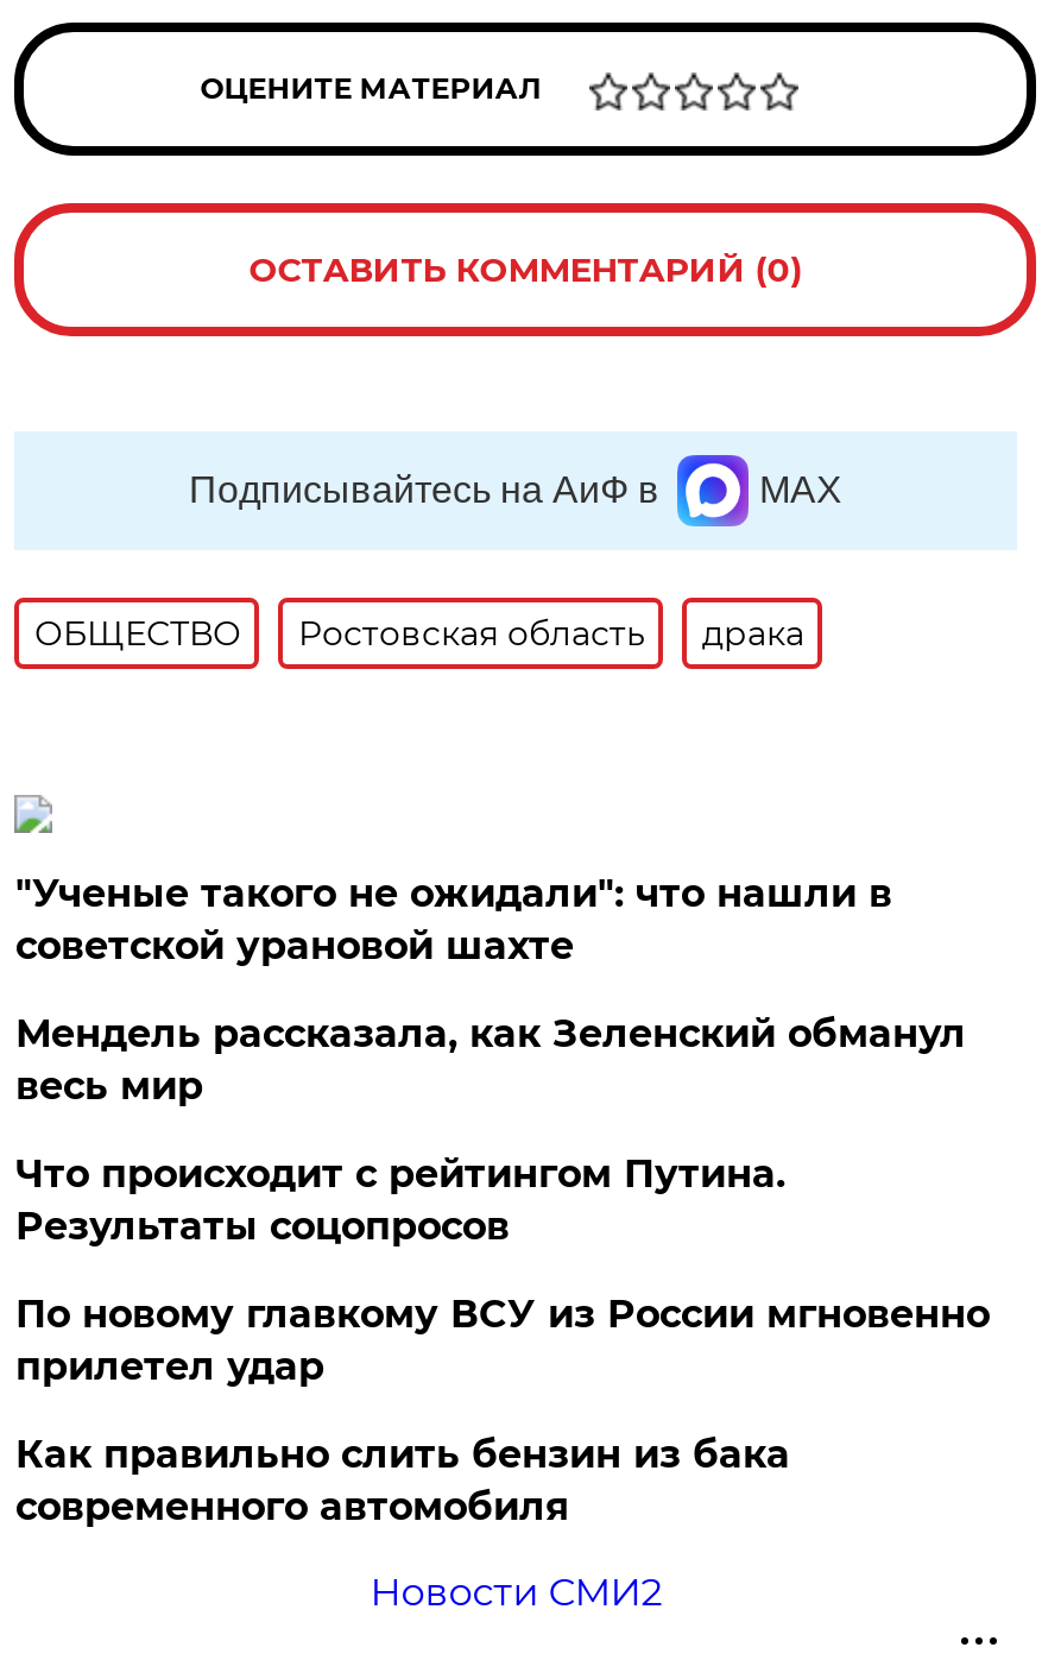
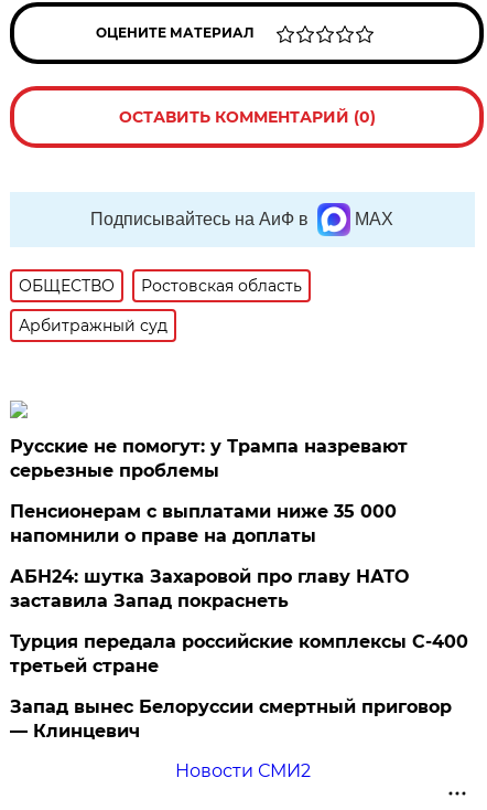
- драка
+ Арбитражный суд

- "Ученые такого не ожидали": что нашли в
- советской урановой шахте
+ Русские не помогут: у Трампа назревают
+ серьезные проблемы

- Мендель рассказала, как Зеленский обманул
- весь мир
+ Пенсионерам с выплатами ниже 35 000
+ напомнили о праве на доплаты

- Что происходит с рейтингом Путина.
- Результаты соцопросов
+ АБН24: шутка Захаровой про главу НАТО
+ заставила Запад покраснеть

- По новому главкому ВСУ из России мгновенно
- прилетел удар
+ Турция передала российские комплексы С-400
+ третьей стране

- Как правильно слить бензин из бака
- современного автомобиля
+ Запад вынес Белоруссии смертный приговор
+ — Клинцевич
